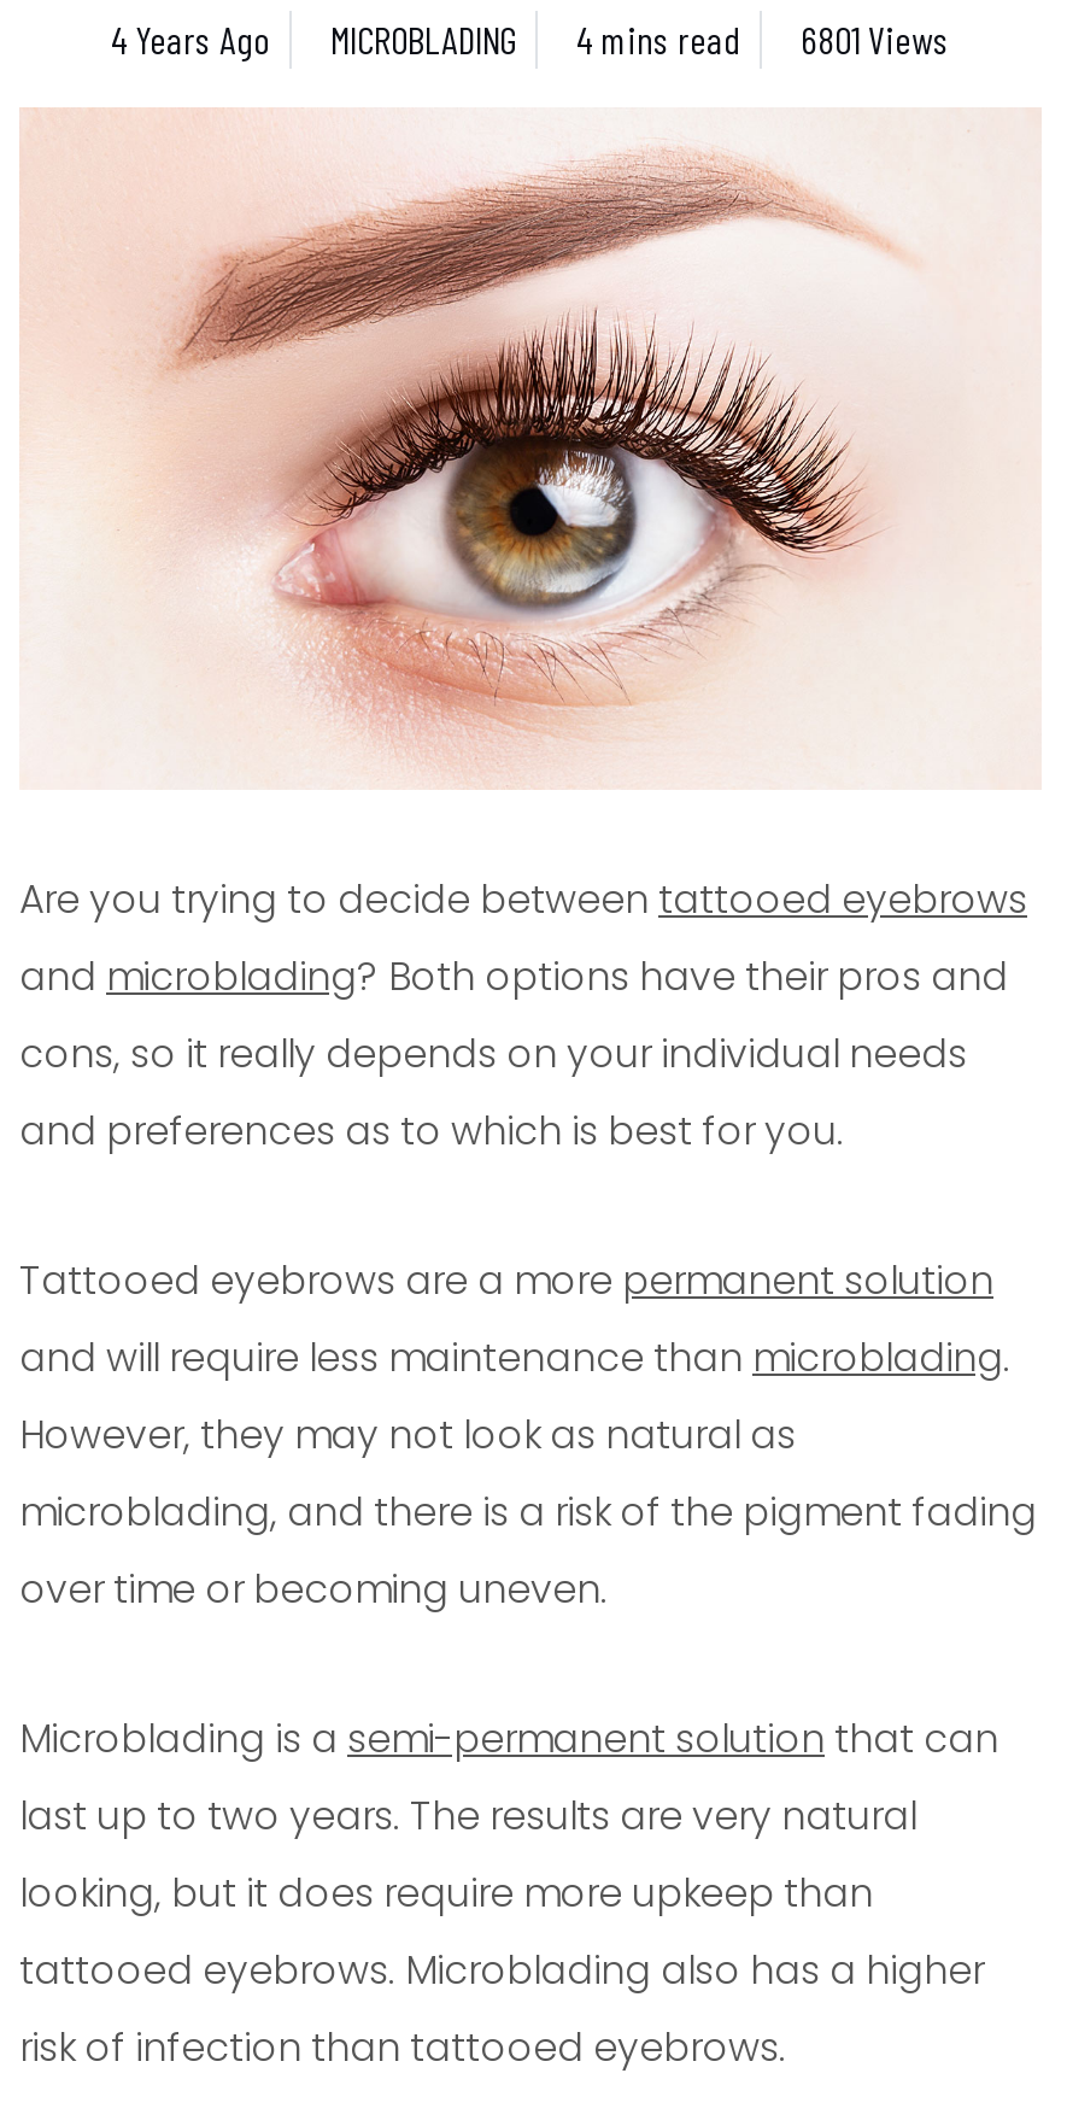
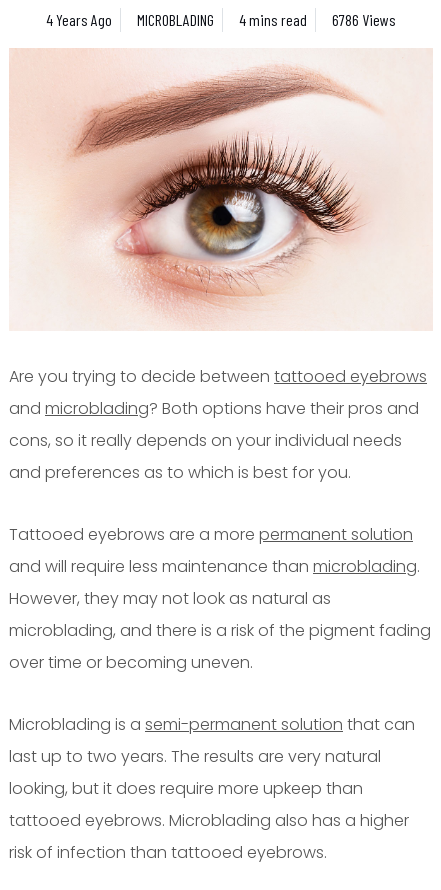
- 4 Years Ago MICROBLADING 4 mins read 6801 Views
+ 4 Years Ago MICROBLADING 4 mins read 6786 Views
